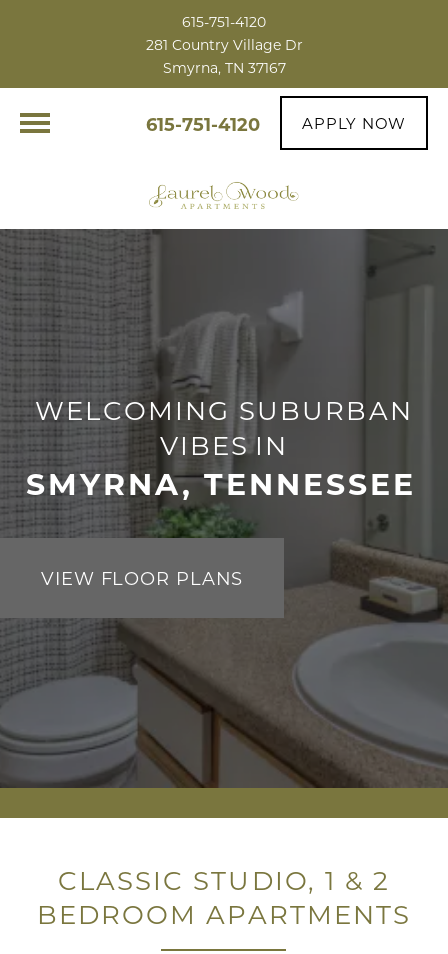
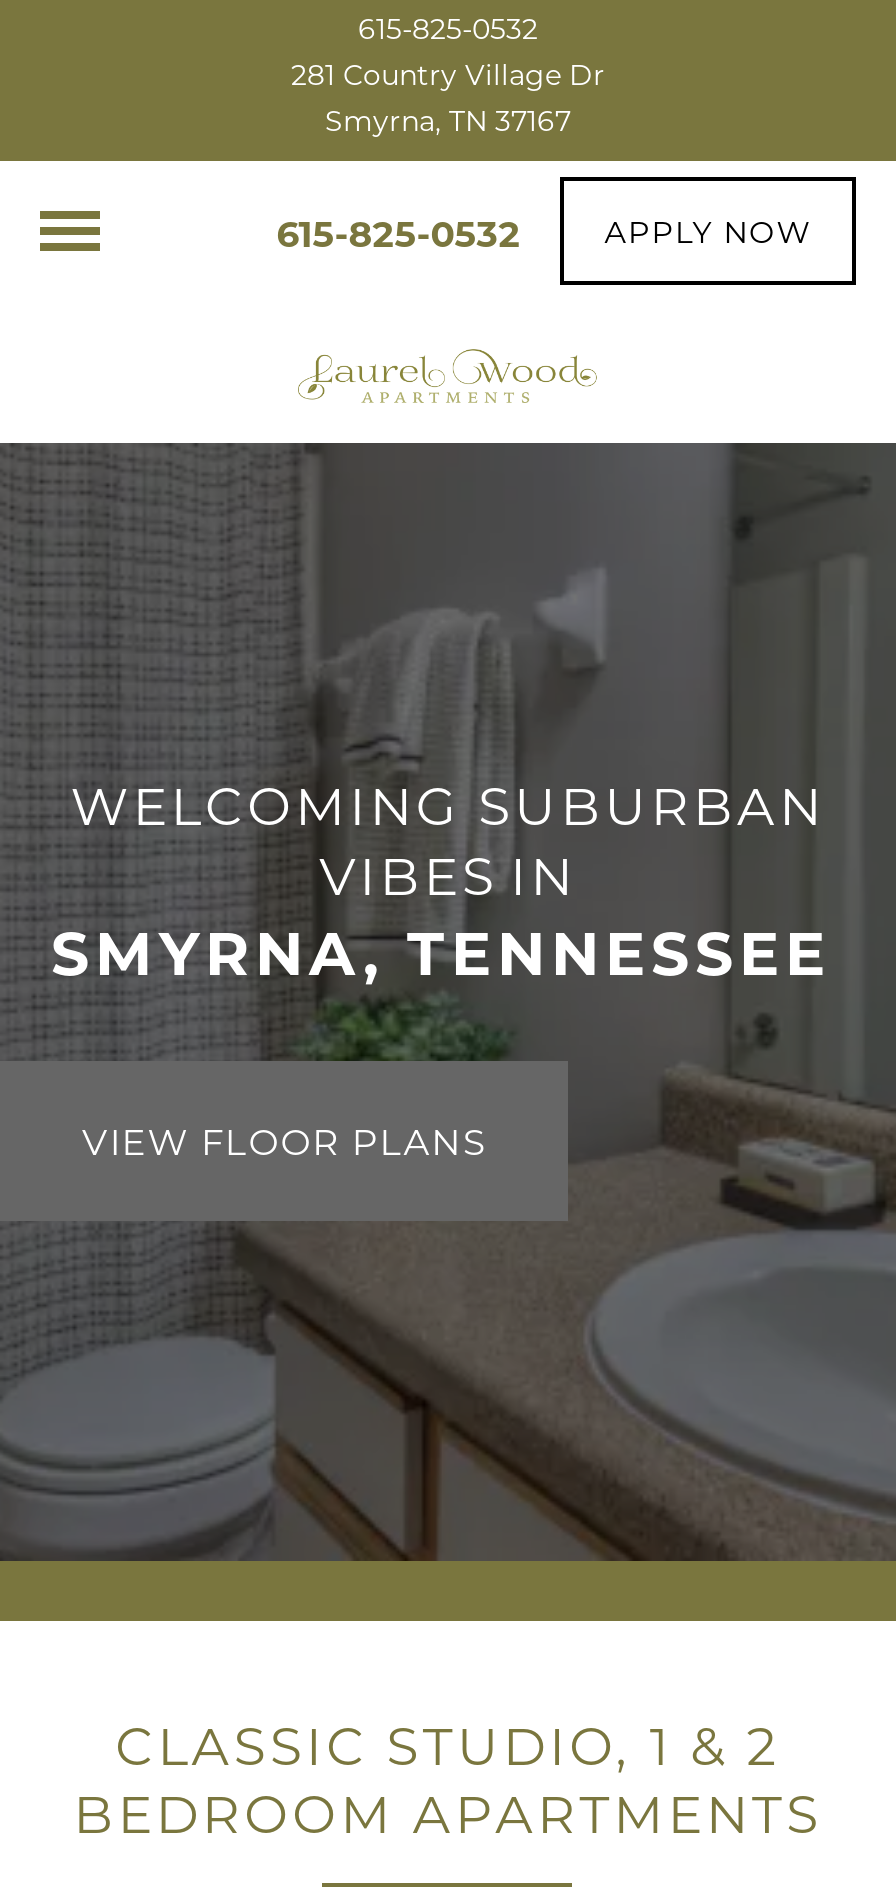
- 615-751-4120
+ 615-825-0532

- 615-751-4120
+ 615-825-0532
